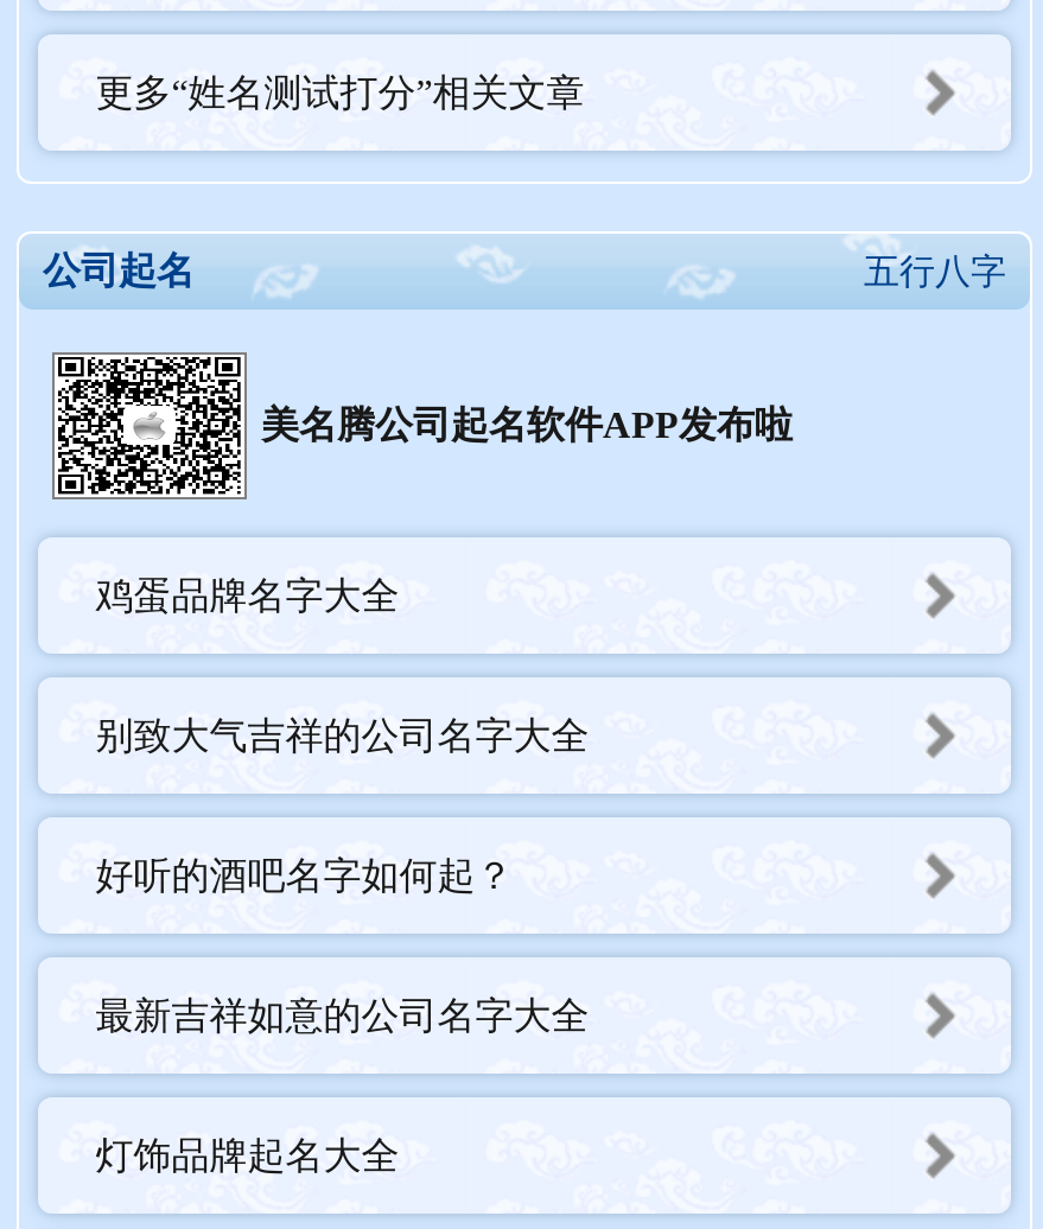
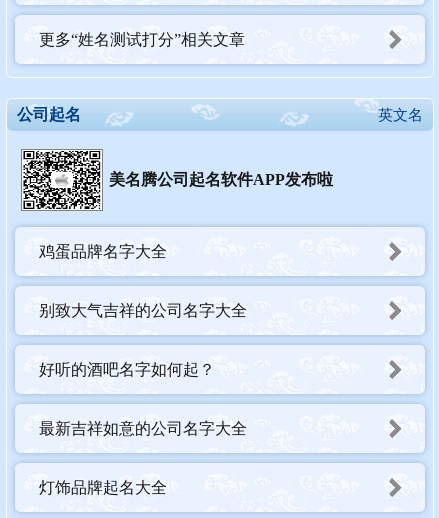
- 五行八字
+ 英文名
